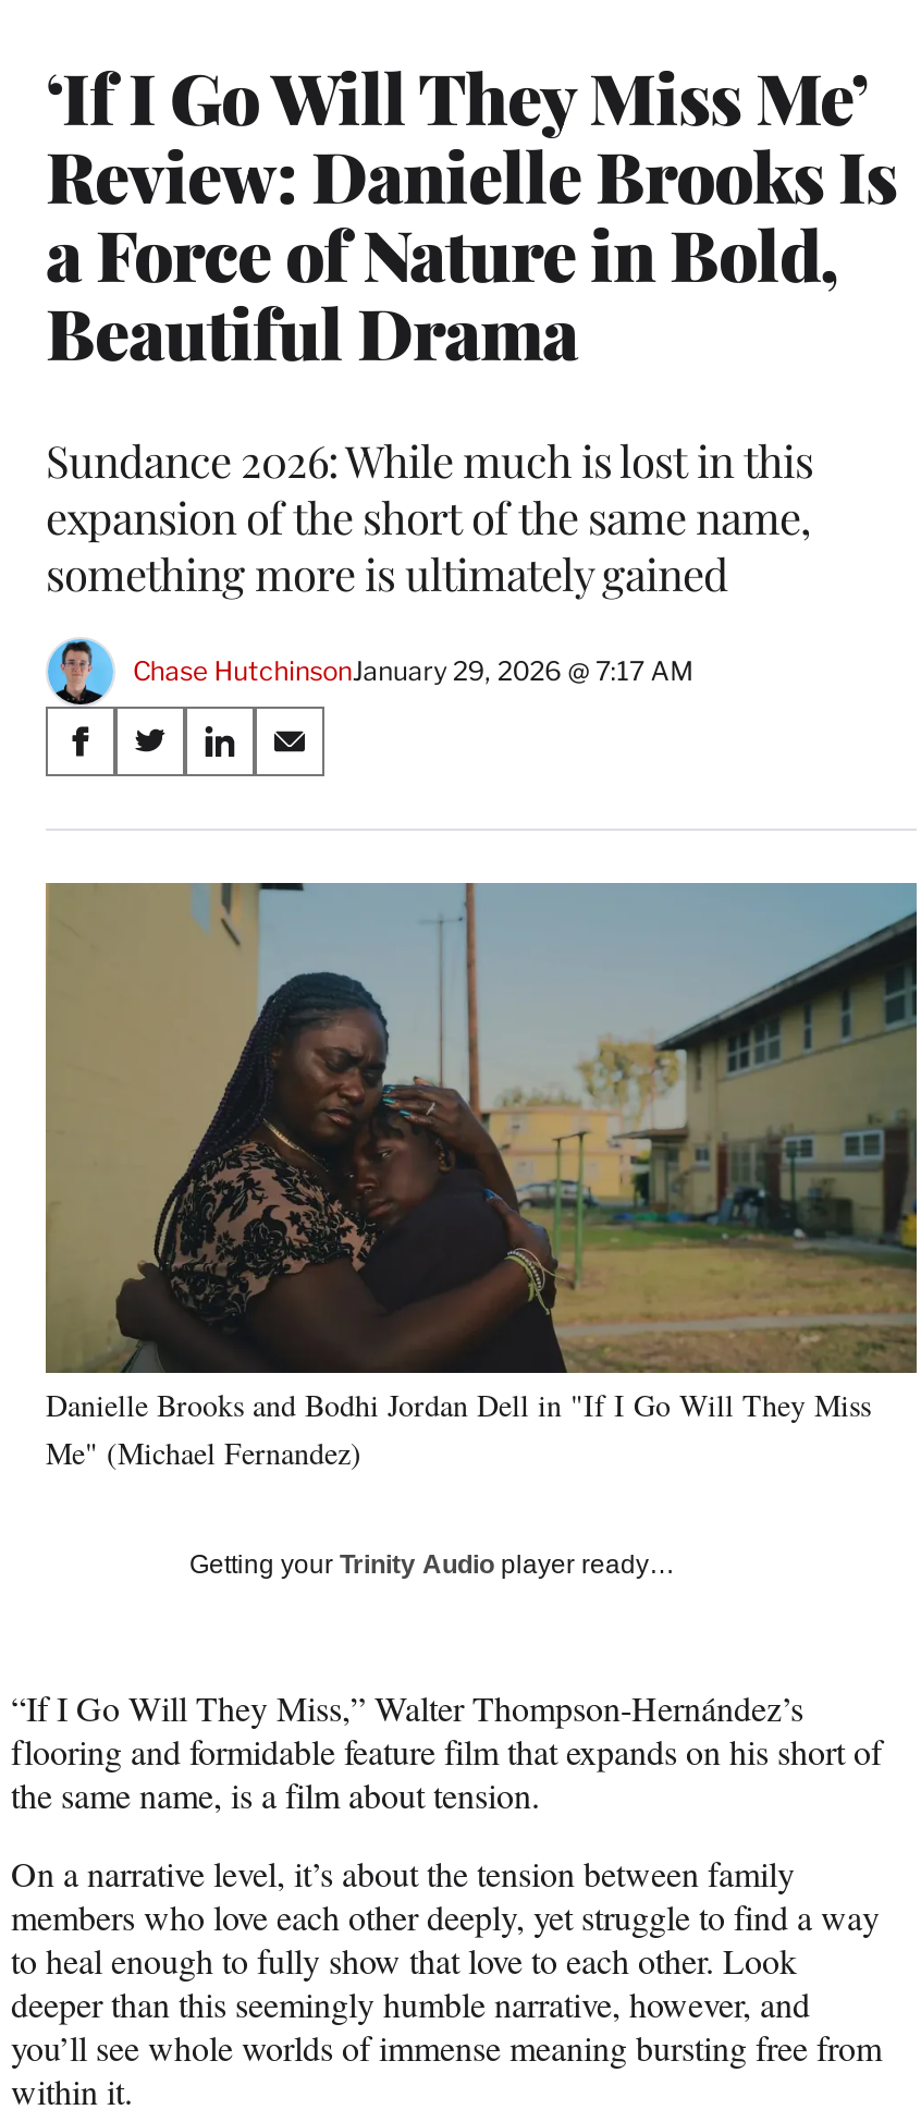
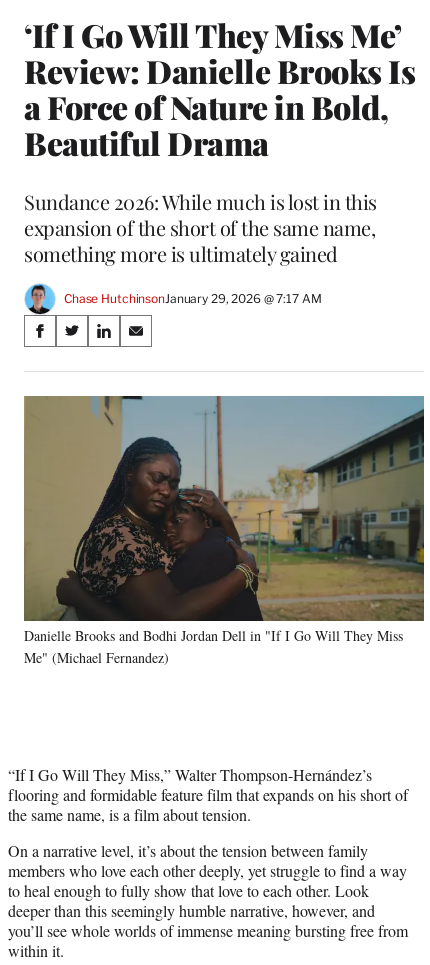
- Getting your Trinity Audio player ready…
